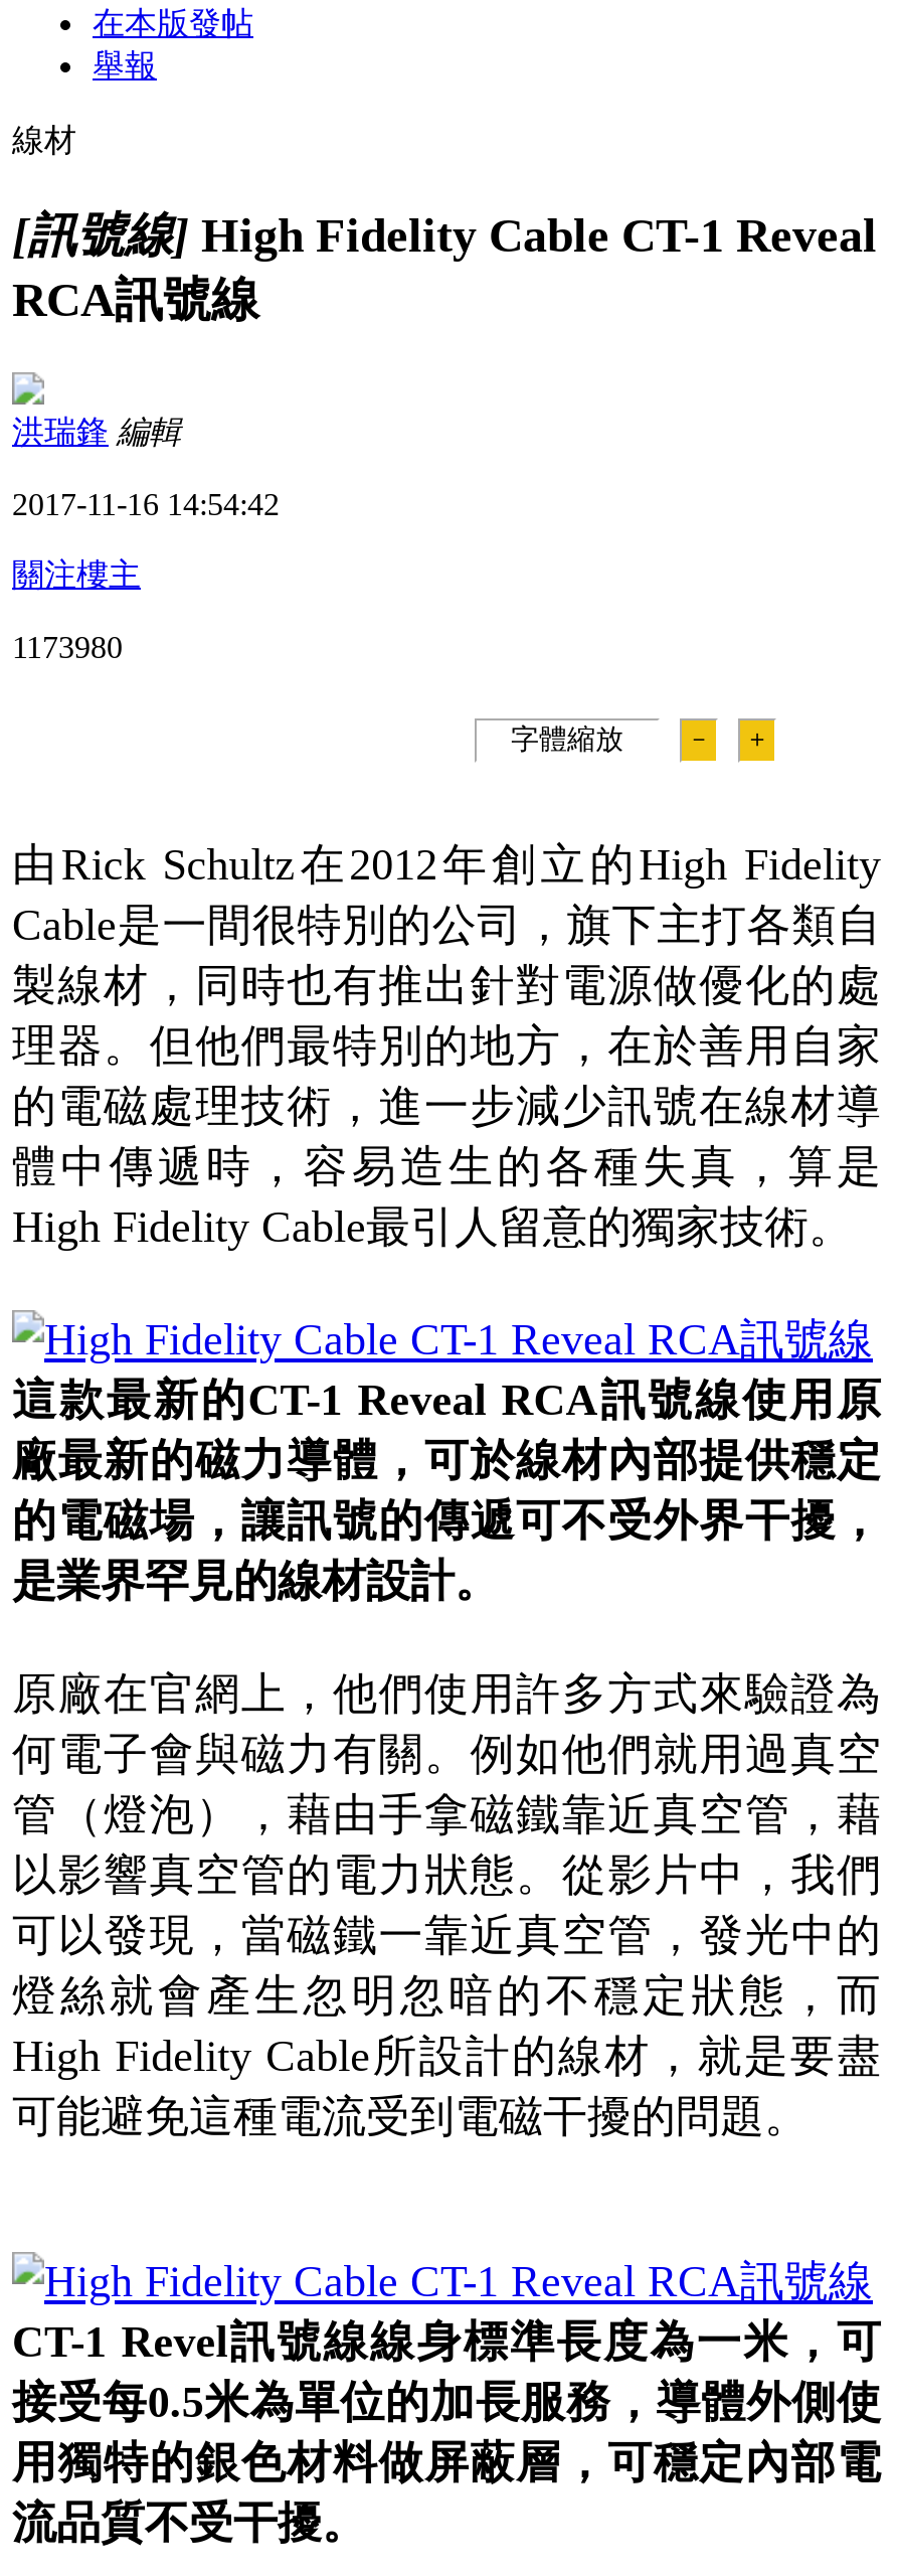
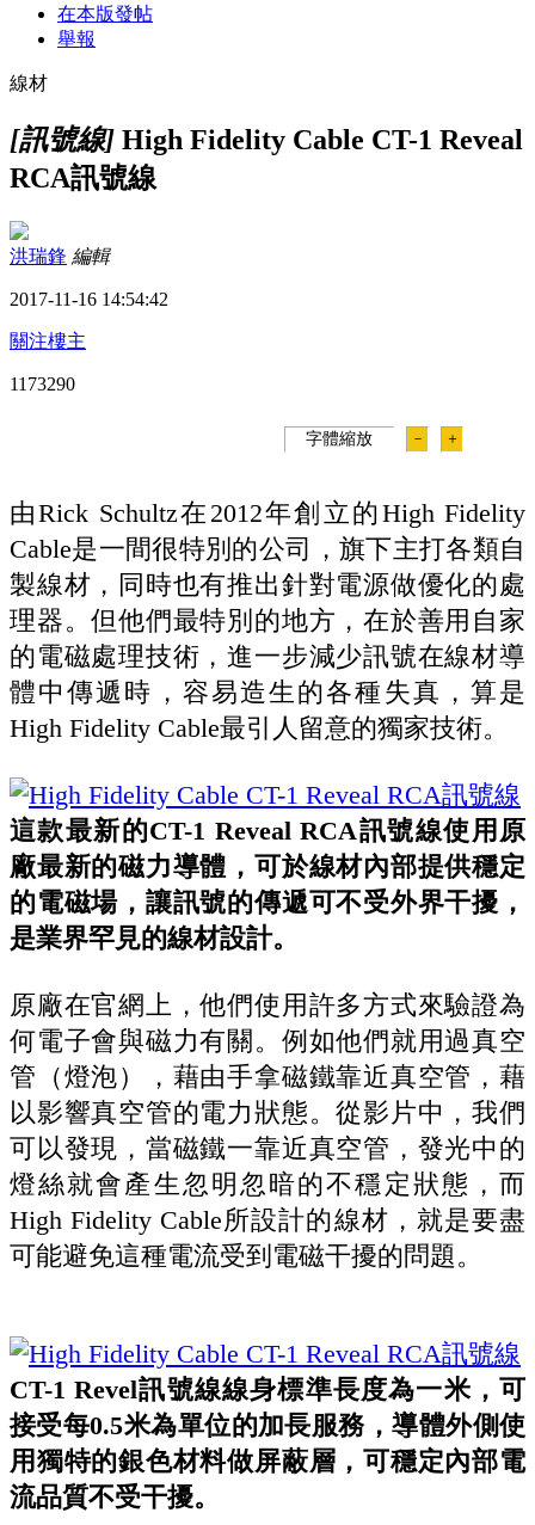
- 1173980
+ 1173290
